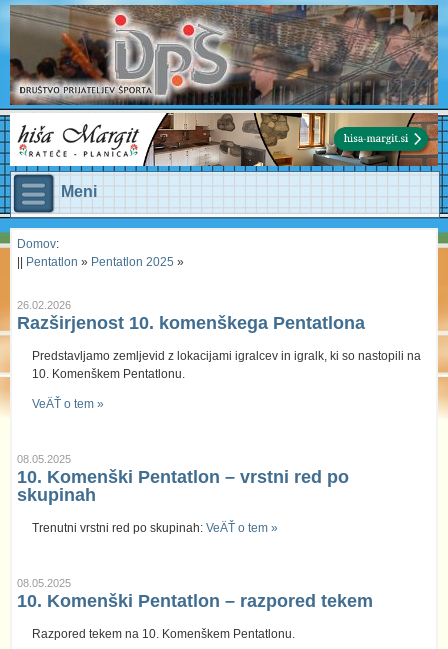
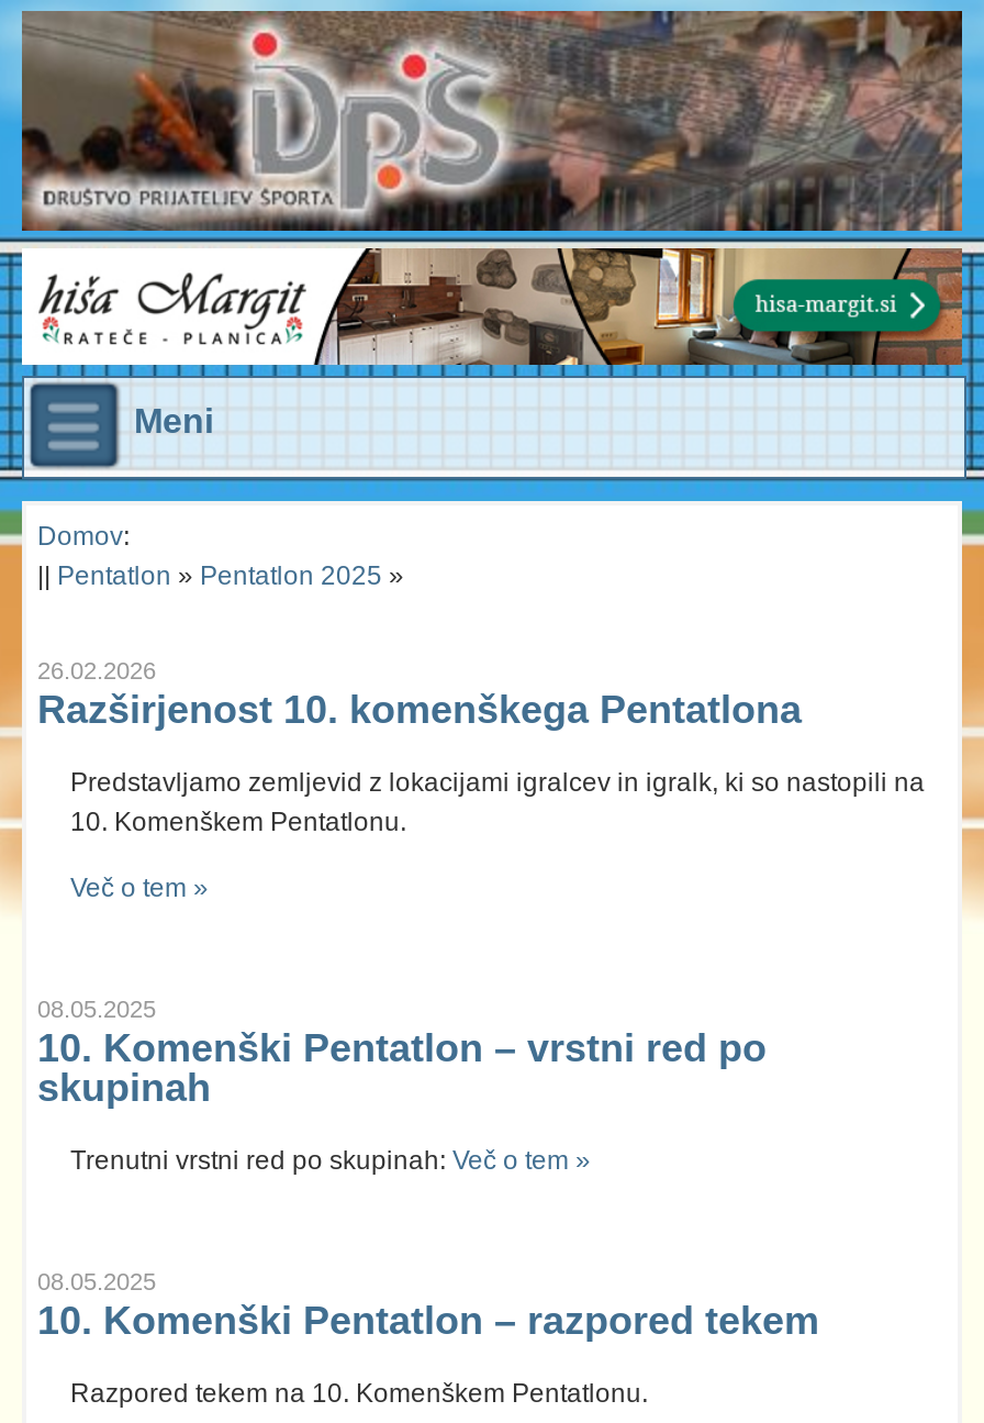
- VeÄŤ o tem »
+ Več o tem »

- Trenutni vrstni red po skupinah: VeÄŤ o tem »
+ Trenutni vrstni red po skupinah: Več o tem »
